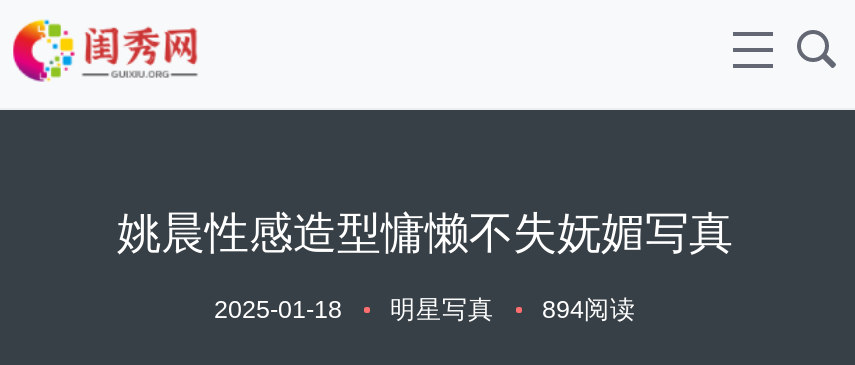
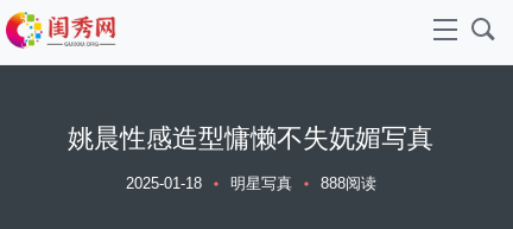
- 2025-01-18 明星写真 894阅读
+ 2025-01-18 明星写真 888阅读
